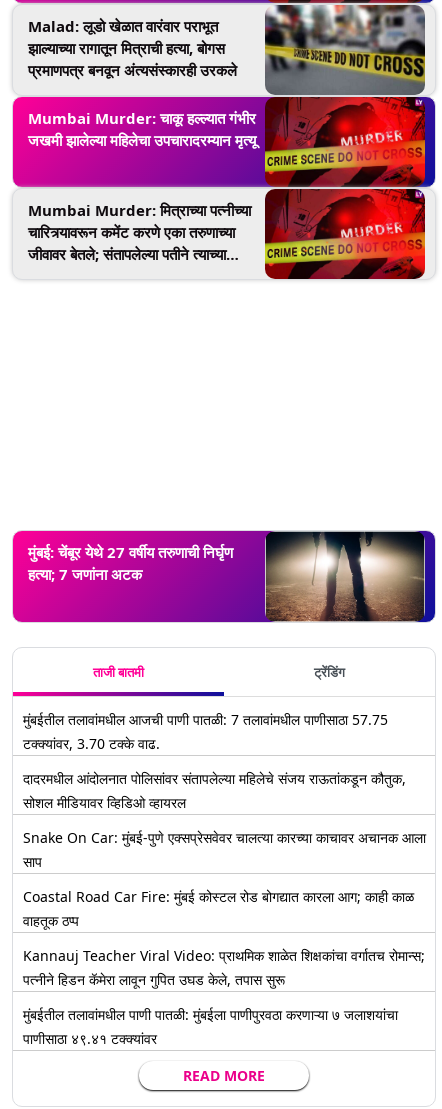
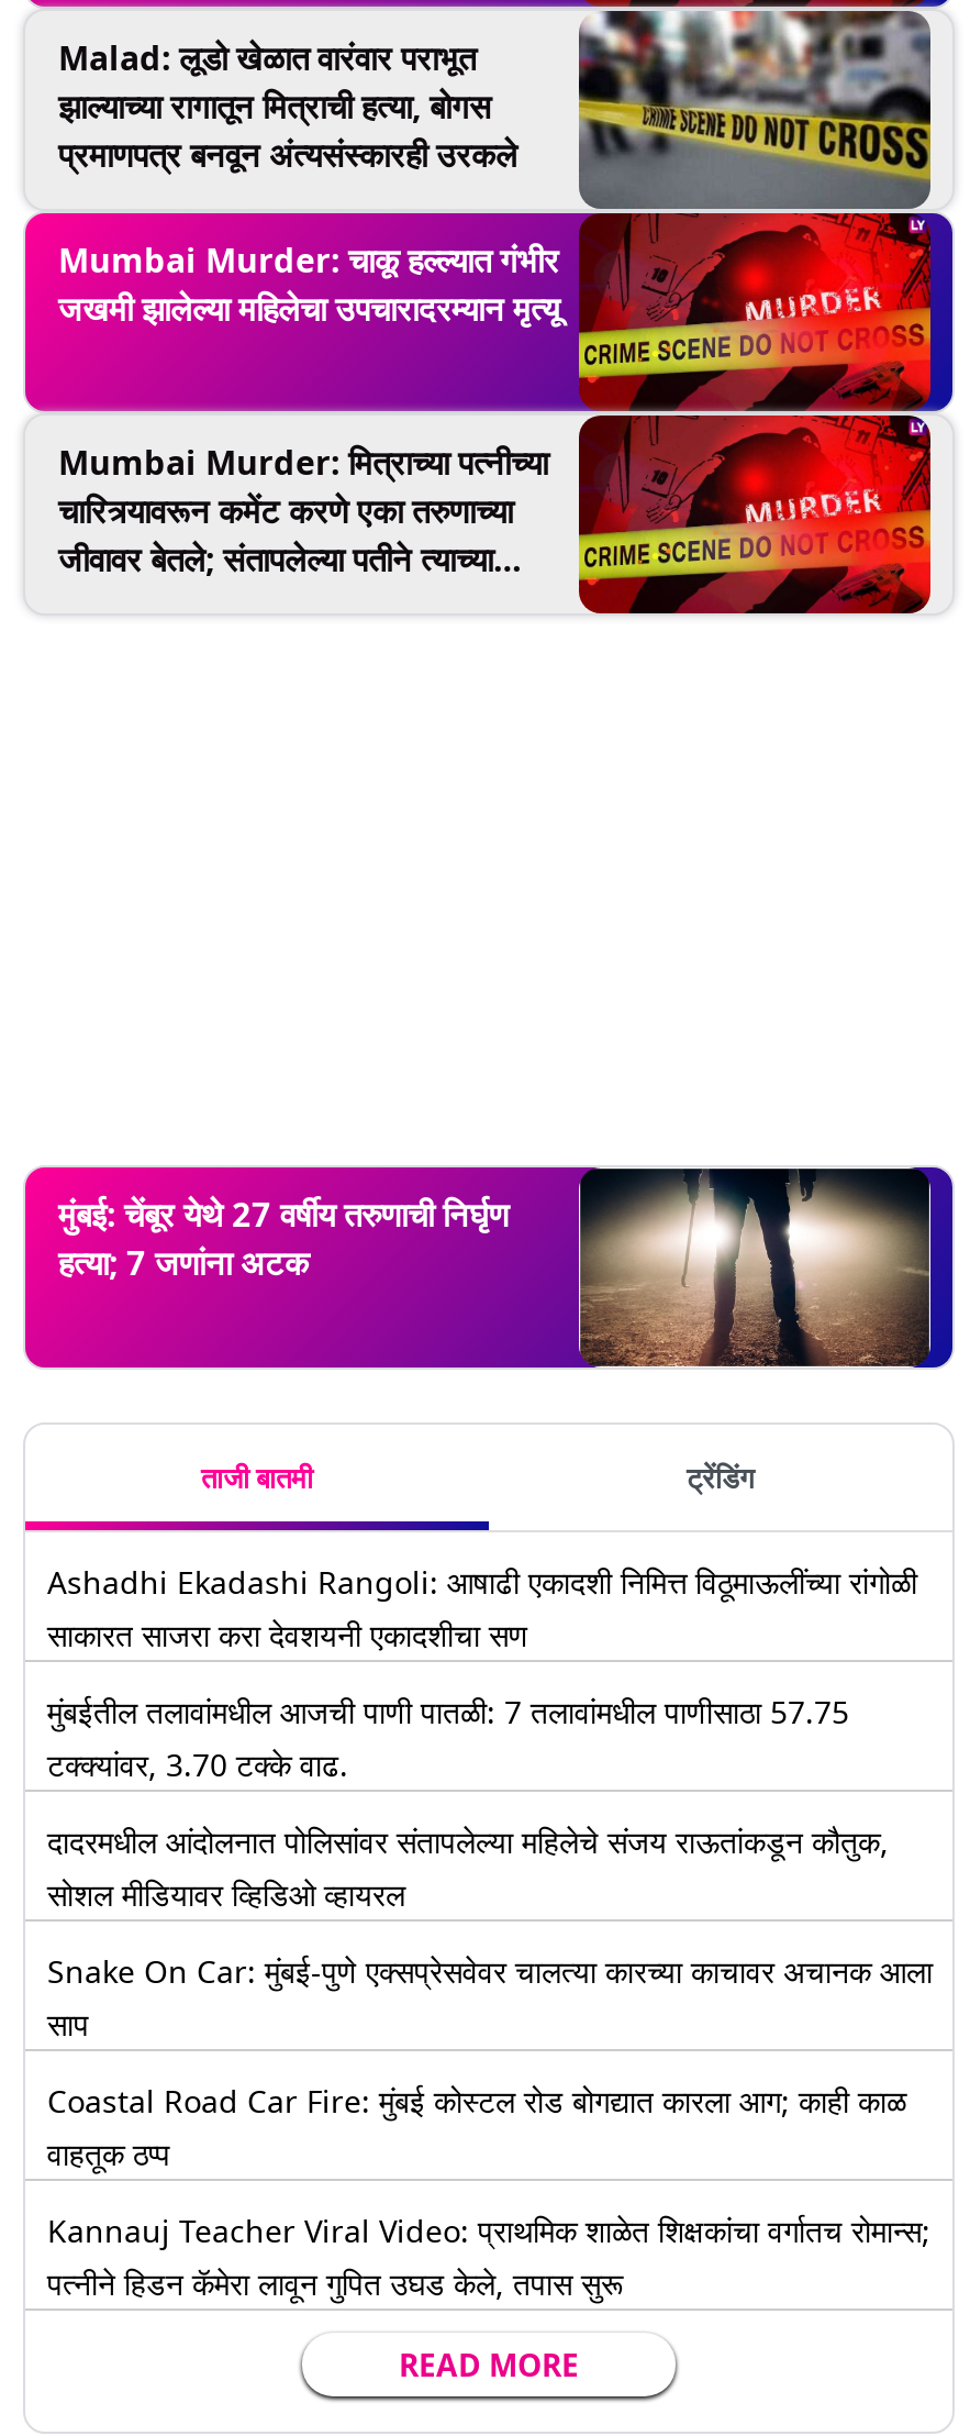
+ Ashadhi Ekadashi Rangoli: आषाढी एकादशी निमित्त विठूमाऊलींच्या रांगोळी
+ साकारत साजरा करा देवशयनी एकादशीचा सण

moved down: मुंबईतील तलावांमधील आजची पाणी पातळी: 7 तलावांमधील पाणीसाठा 57.75 | टक्क्यांवर, 3.70 टक्के वाढ. | दादरमधील आंदोलनात पोलिसांवर संतापलेल्या महिलेचे संजय राऊतांकडून कौतुक, | ... | Kannauj Teacher Viral Video: प्राथमिक शाळेत शिक्षकांचा वर्गातच रोमान्स; | पत्नीने हिडन कॅमेरा लावून गुपित उघड केले, तपास सुरू

- मुंबईतील तलावांमधील पाणी पातळी: मुंबईला पाणीपुरवठा करणाऱ्या ७ जलाशयांचा
- पाणीसाठा ४९.४१ टक्क्यांवर
